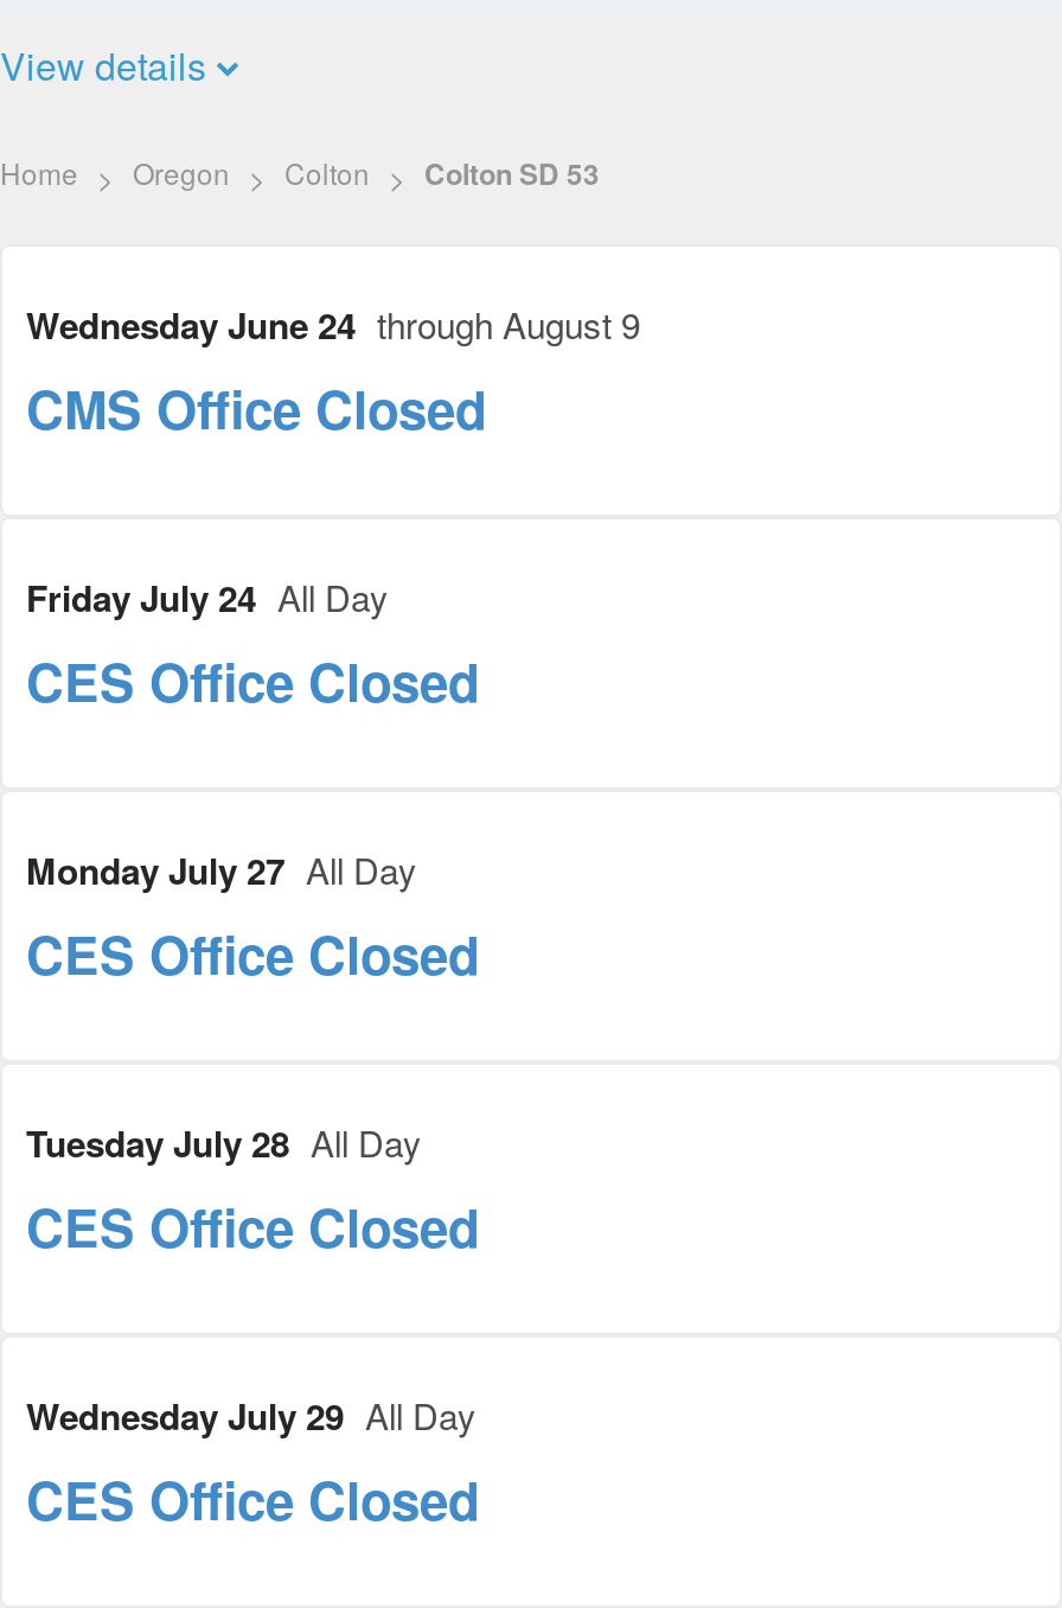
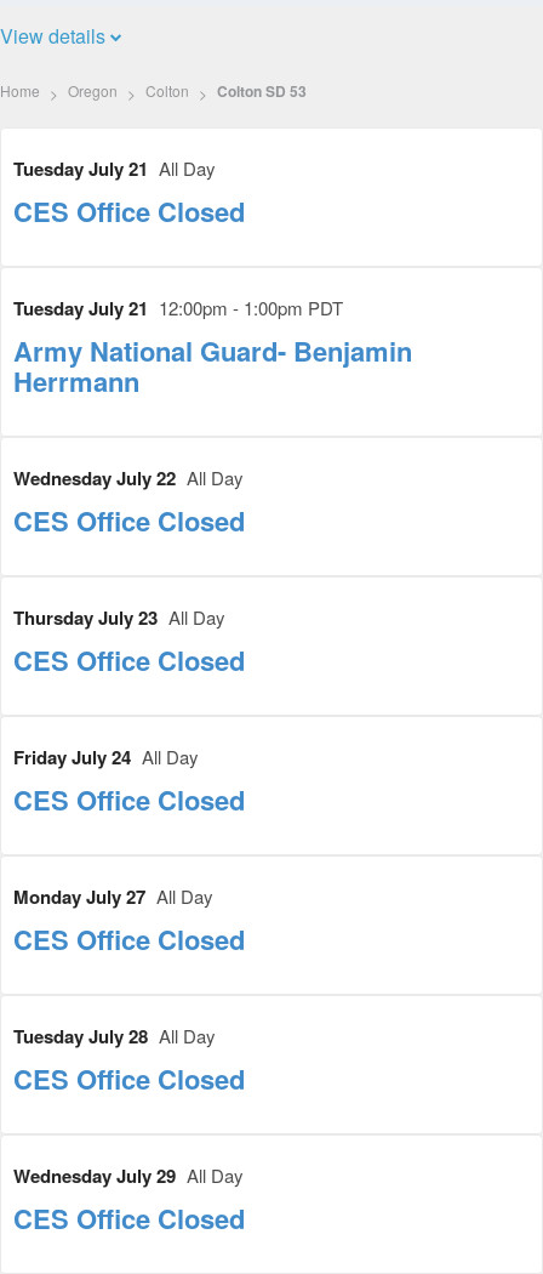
- Wednesday June 24 through August 9
- CMS Office Closed
+ Tuesday July 21 All Day
+ CES Office Closed
+ Tuesday July 21 12:00pm - 1:00pm PDT
+ Army National Guard- Benjamin
+ Herrmann
+ Wednesday July 22 All Day
+ CES Office Closed
+ Thursday July 23 All Day
+ CES Office Closed
